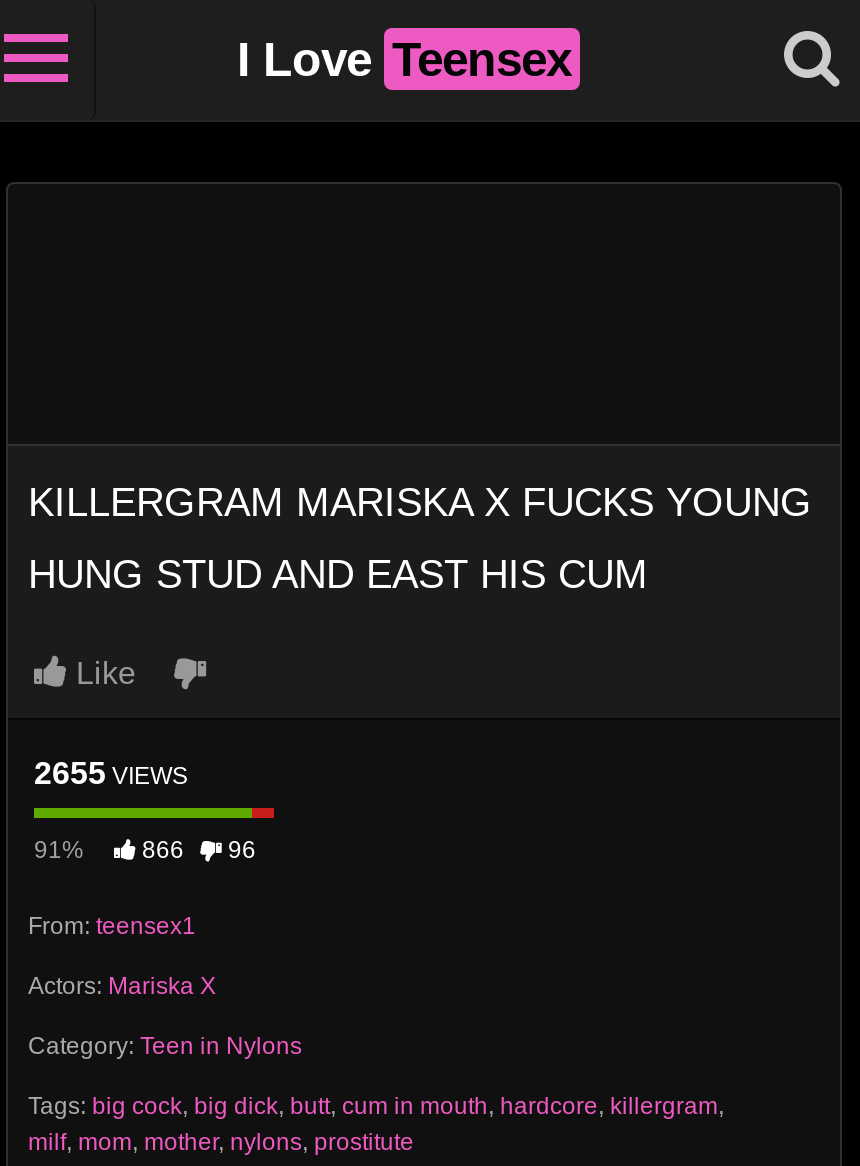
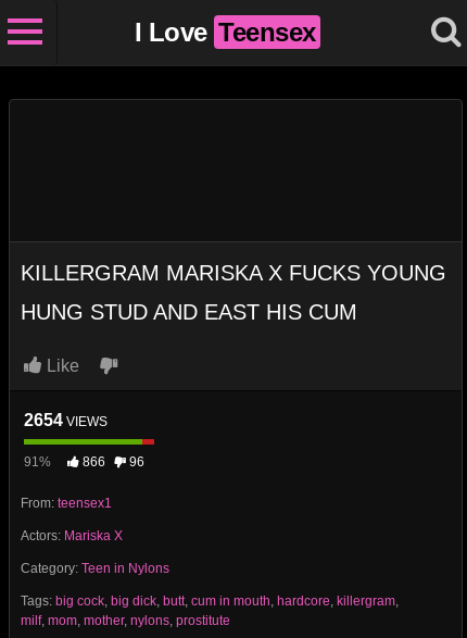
- 2655 VIEWS
+ 2654 VIEWS
